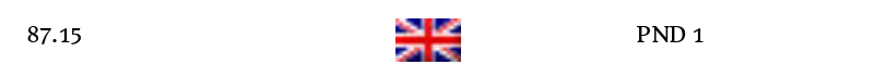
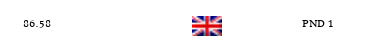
- 87.15
+ 86.58
